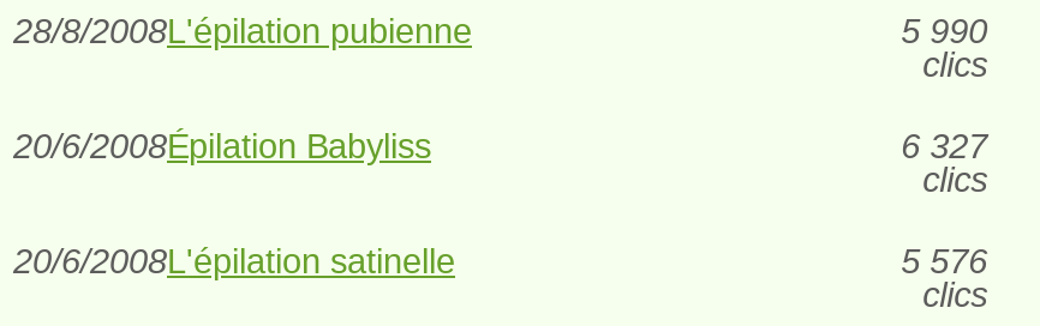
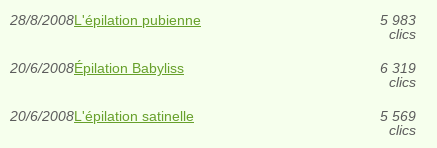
- 5 990
+ 5 983

- 6 327
+ 6 319

- 5 576
+ 5 569
